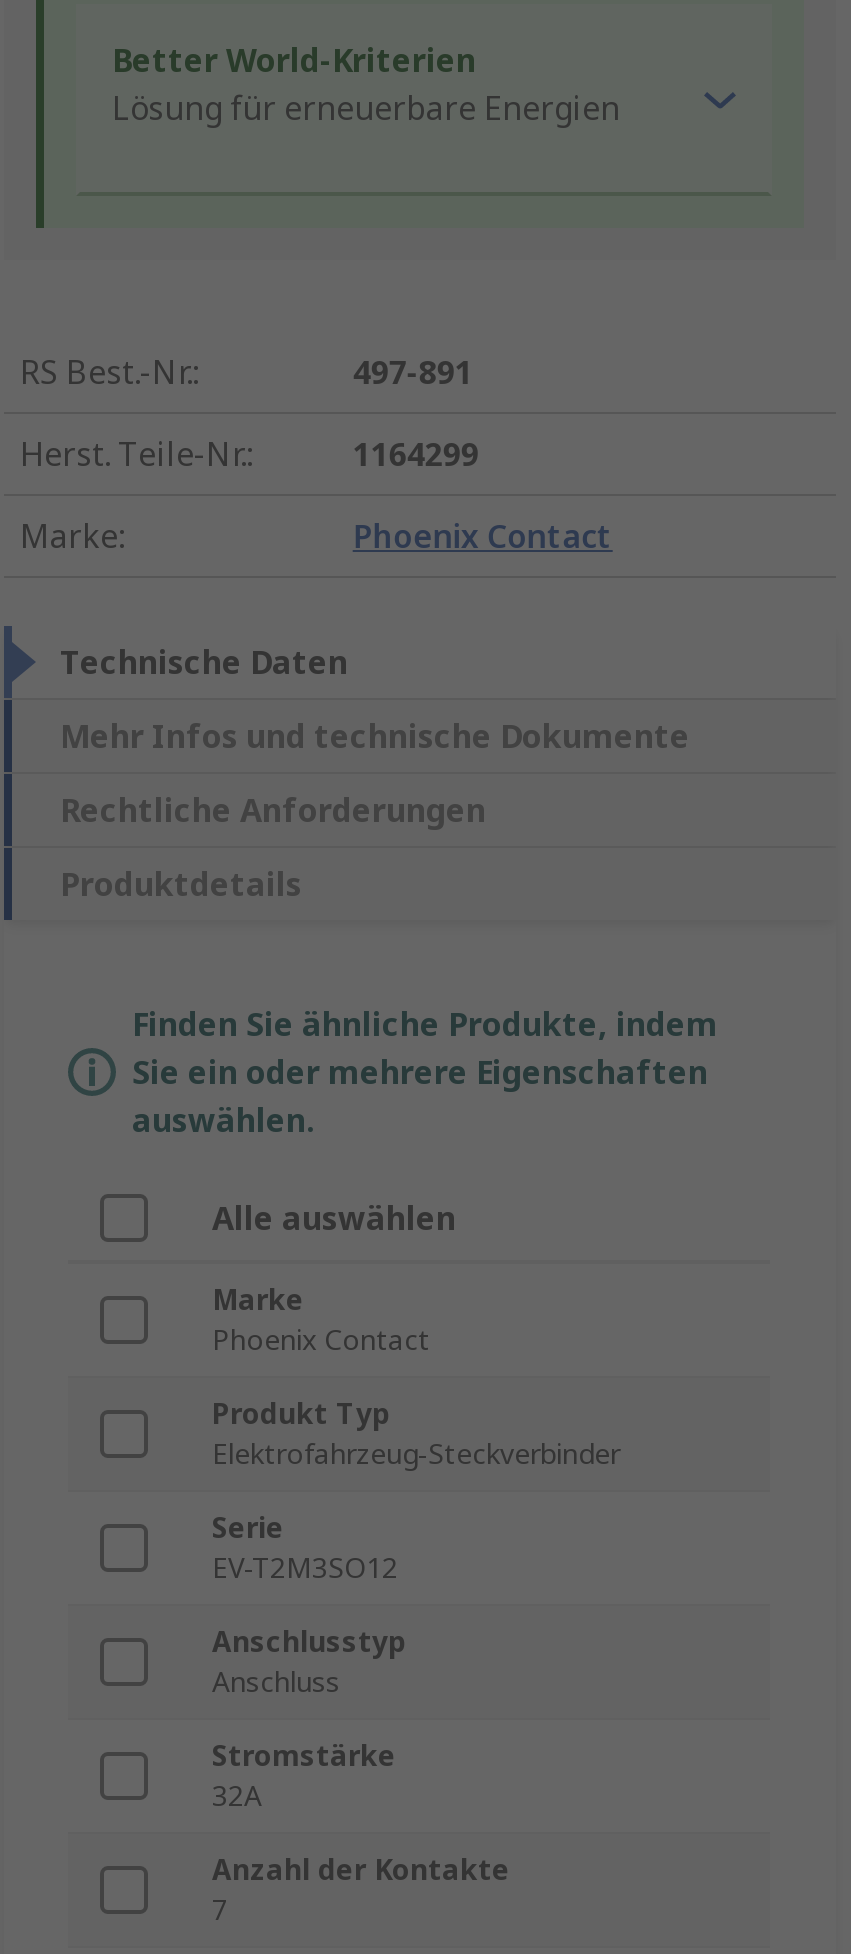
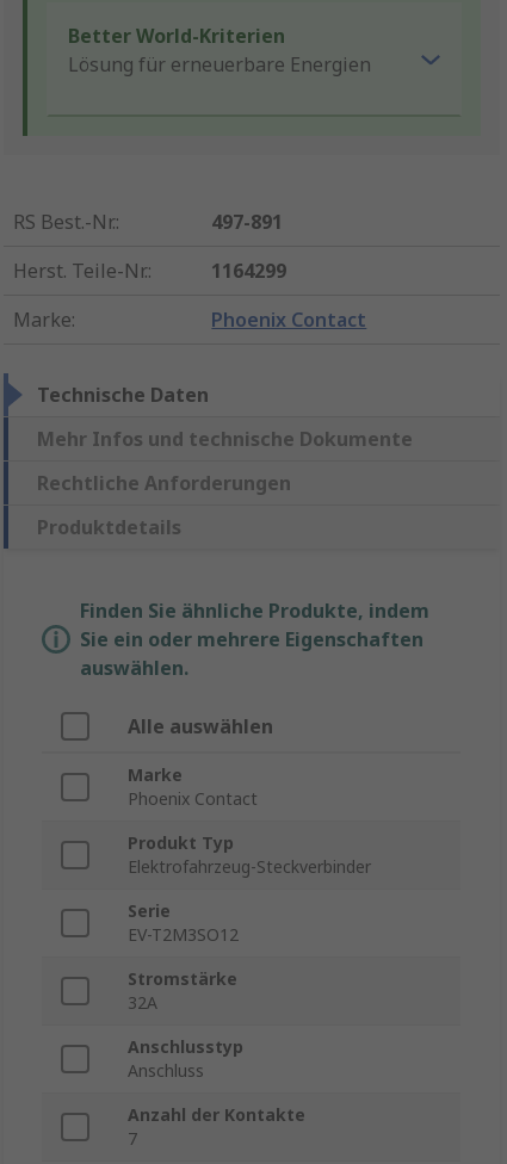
moved down: Anschlusstyp | Anschluss

moved up: Stromstärke | 32A
